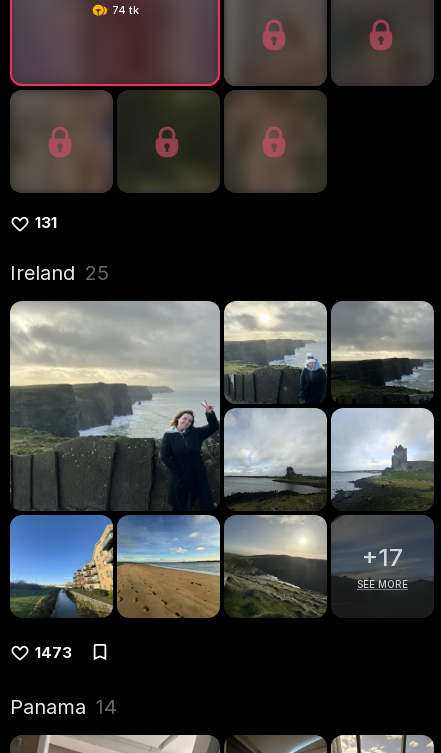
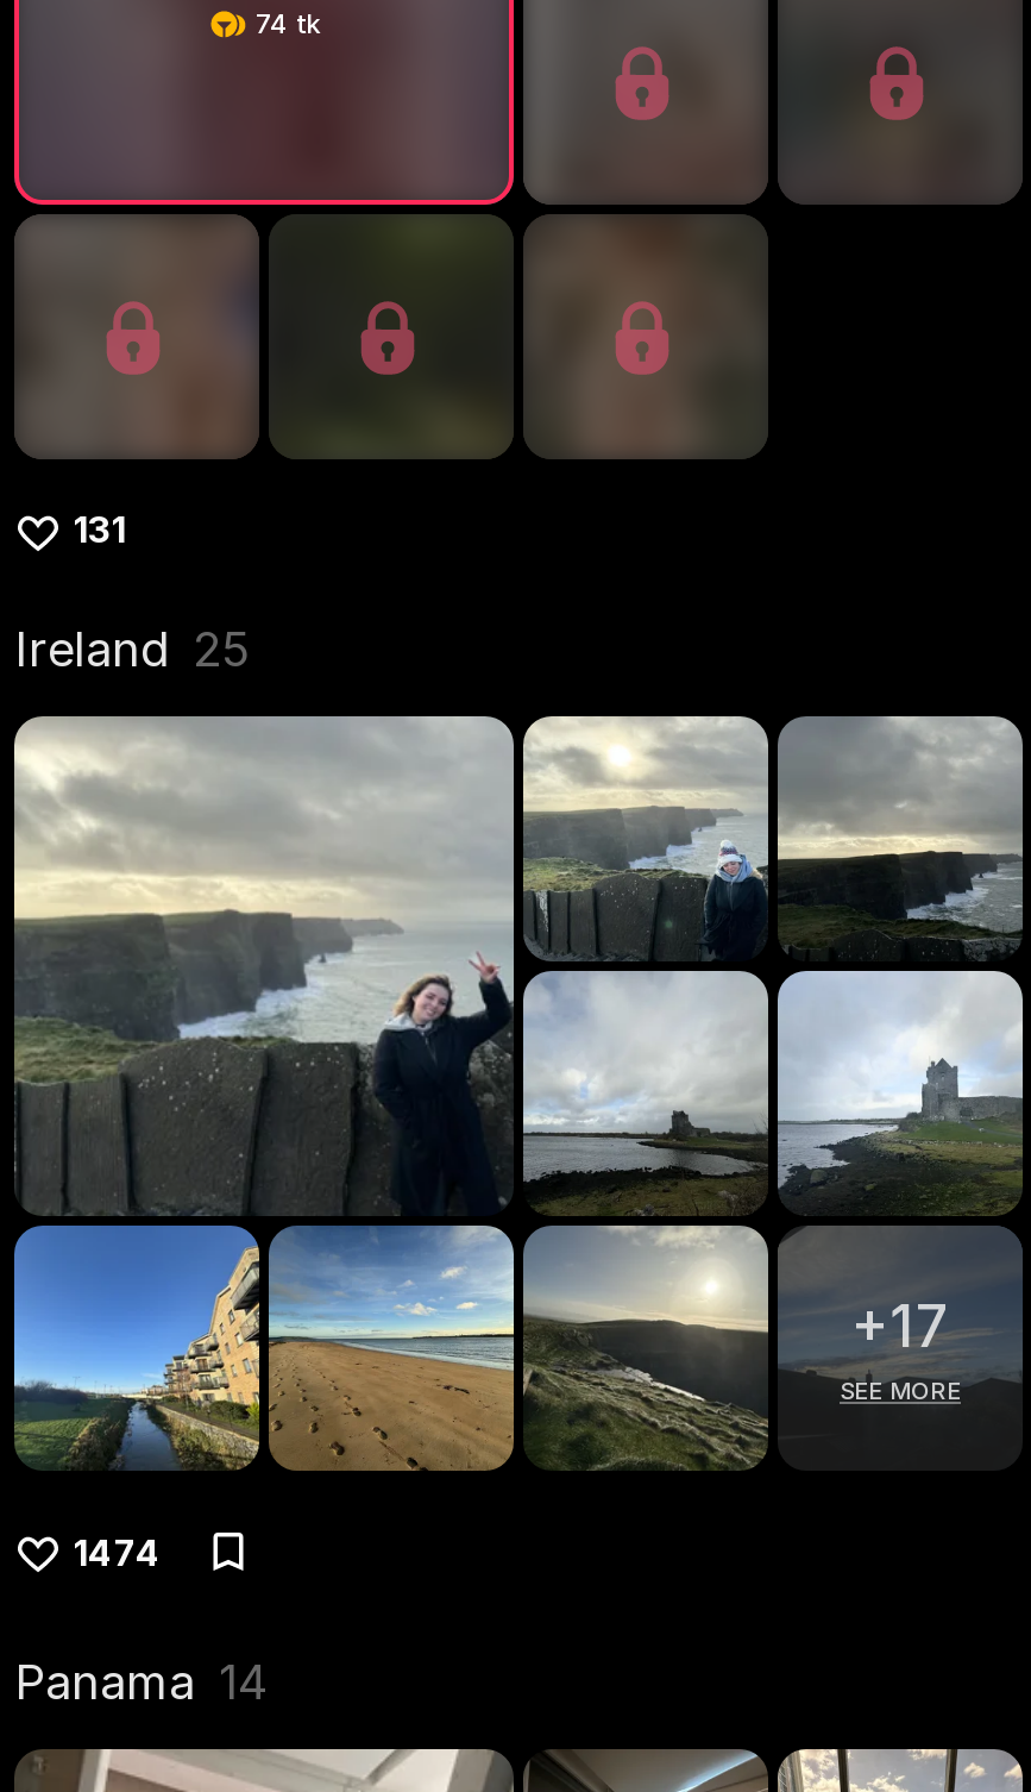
- 1473
+ 1474
